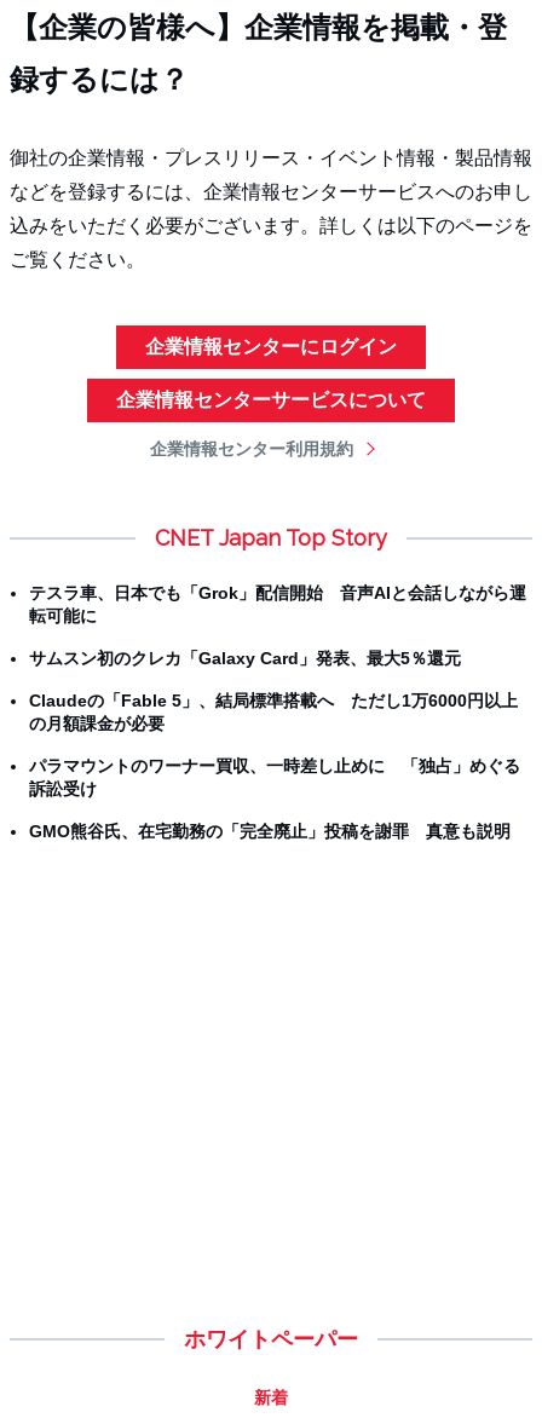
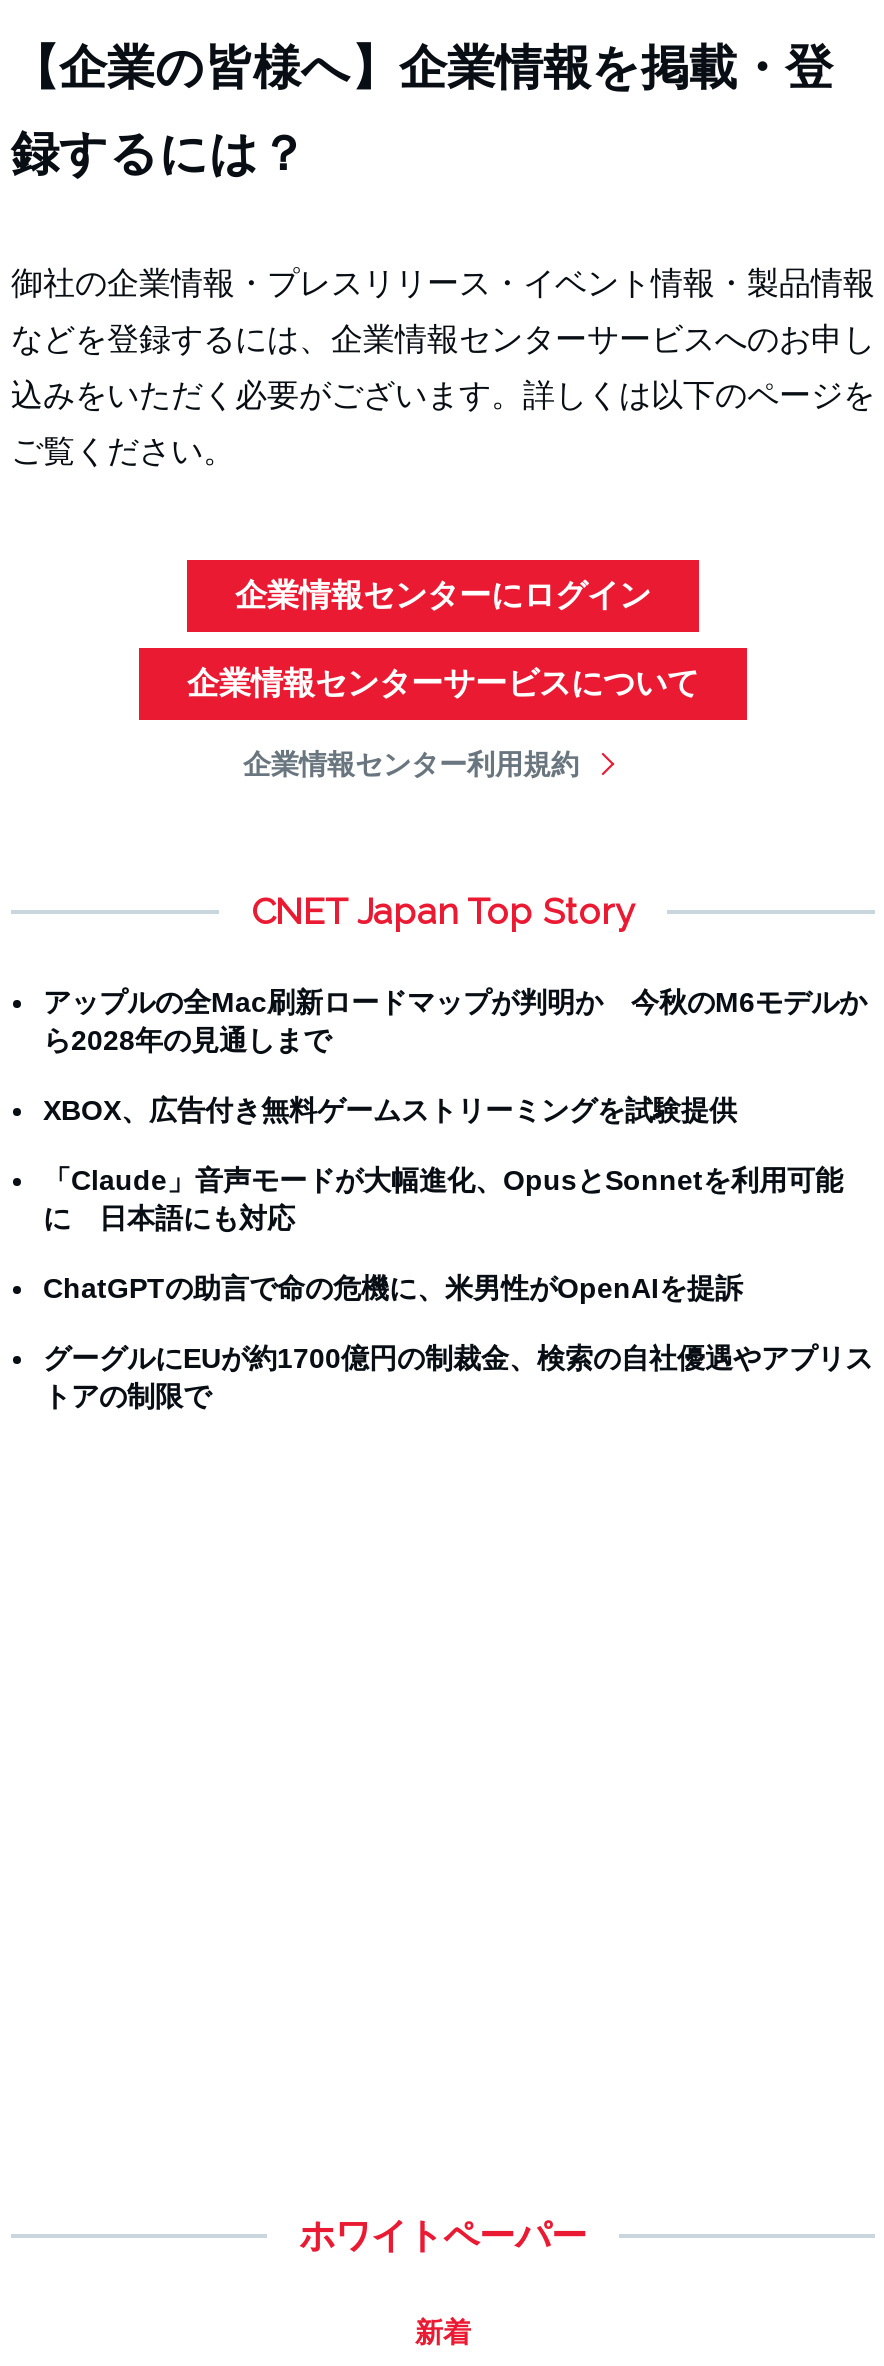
- テスラ車、日本でも「Grok」配信開始 音声AIと会話しながら運
- 転可能に
+ アップルの全Mac刷新ロードマップが判明か 今秋のM6モデルか
+ ら2028年の見通しまで

- サムスン初のクレカ「Galaxy Card」発表、最大5％還元
+ XBOX、広告付き無料ゲームストリーミングを試験提供

- Claudeの「Fable 5」、結局標準搭載へ ただし1万6000円以上
- の月額課金が必要
+ 「Claude」音声モードが大幅進化、OpusとSonnetを利用可能
+ に 日本語にも対応

- パラマウントのワーナー買収、一時差し止めに 「独占」めぐる
- 訴訟受け
+ ChatGPTの助言で命の危機に、米男性がOpenAIを提訴

- GMO熊谷氏、在宅勤務の「完全廃止」投稿を謝罪 真意も説明
+ グーグルにEUが約1700億円の制裁金、検索の自社優遇やアプリス
+ トアの制限で
